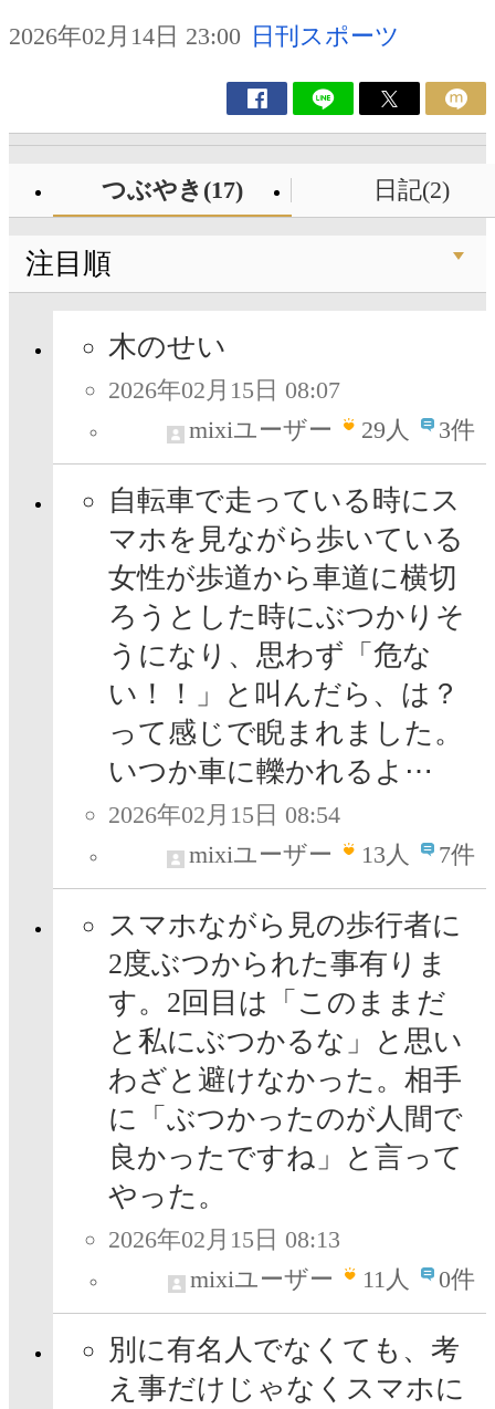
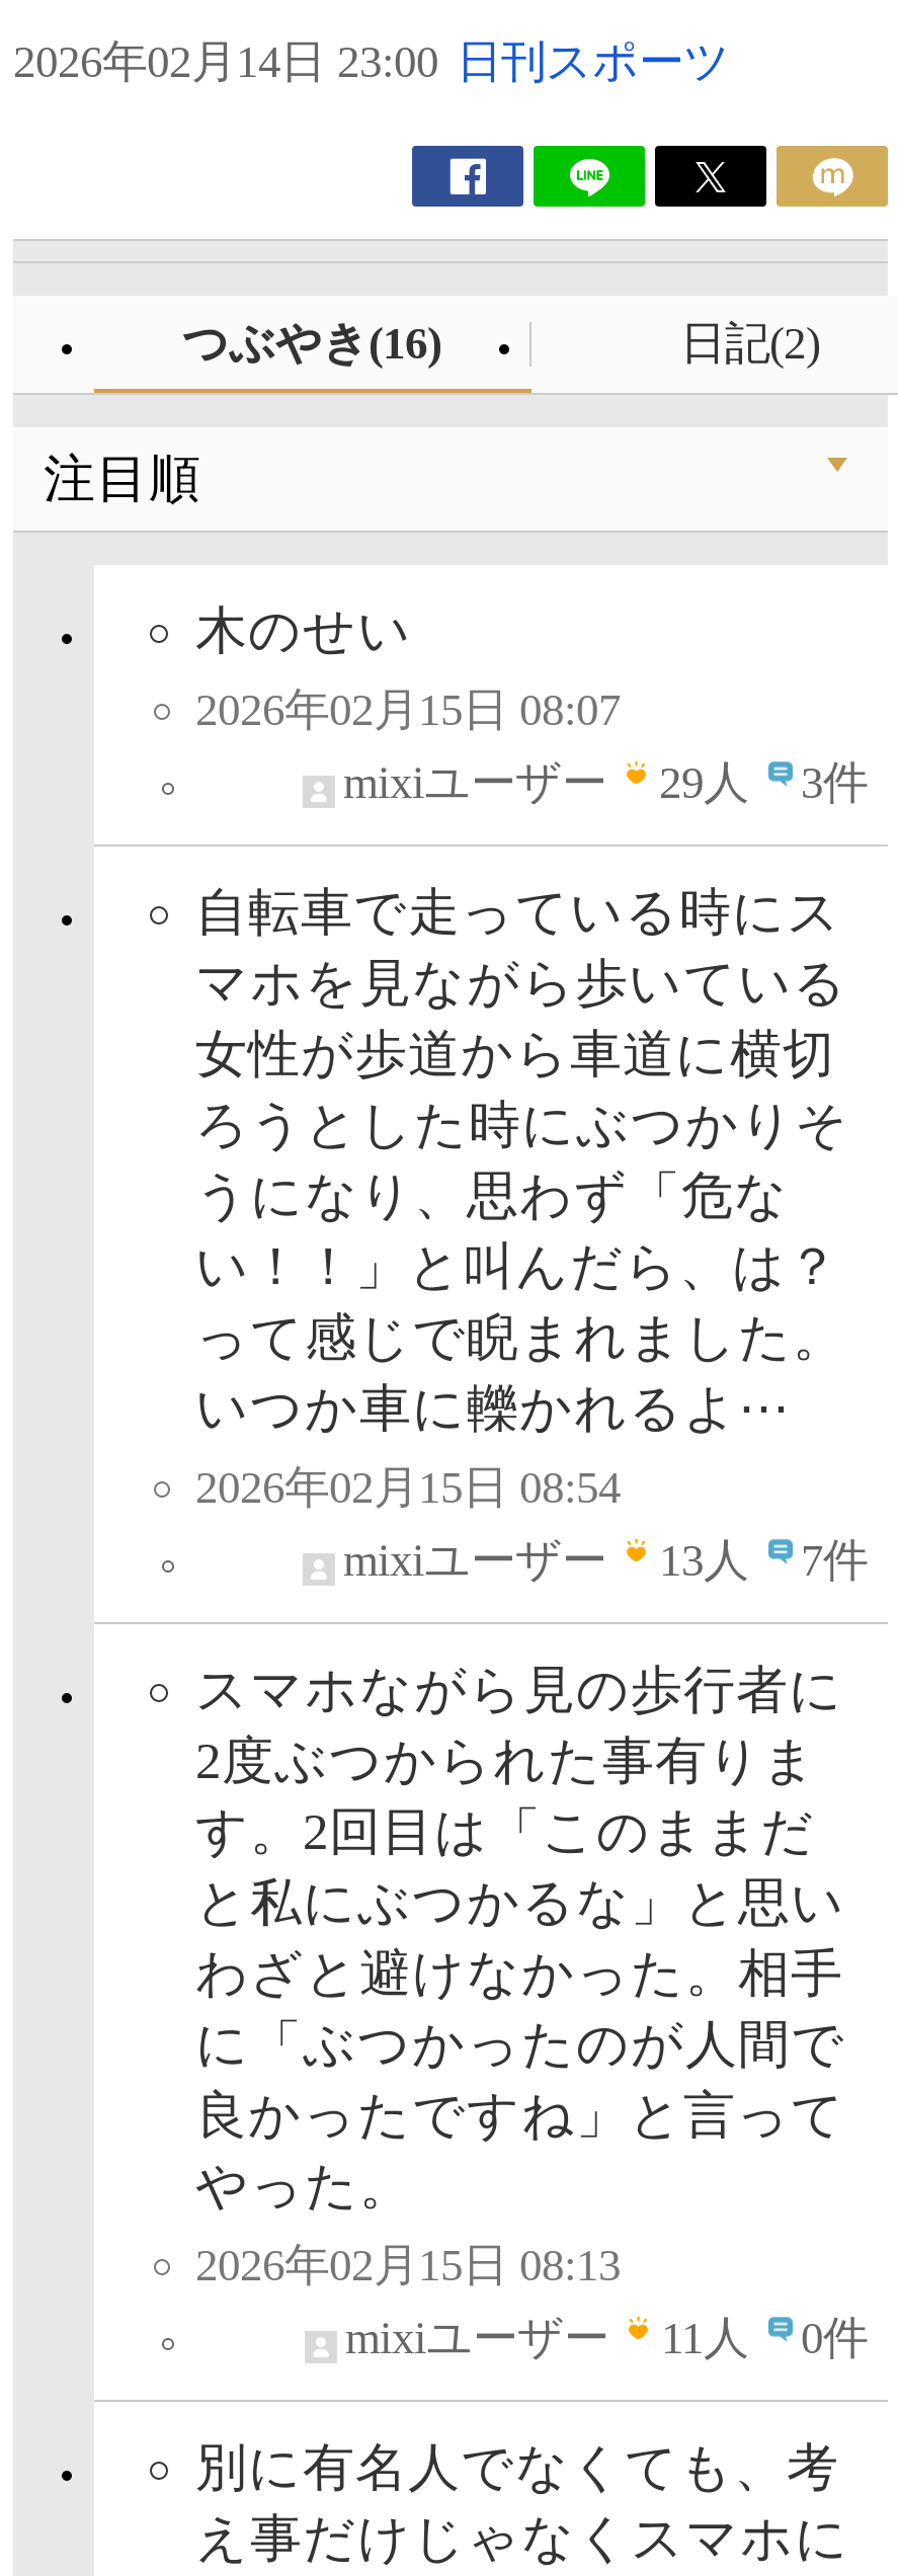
- つぶやき(17)
+ つぶやき(16)
